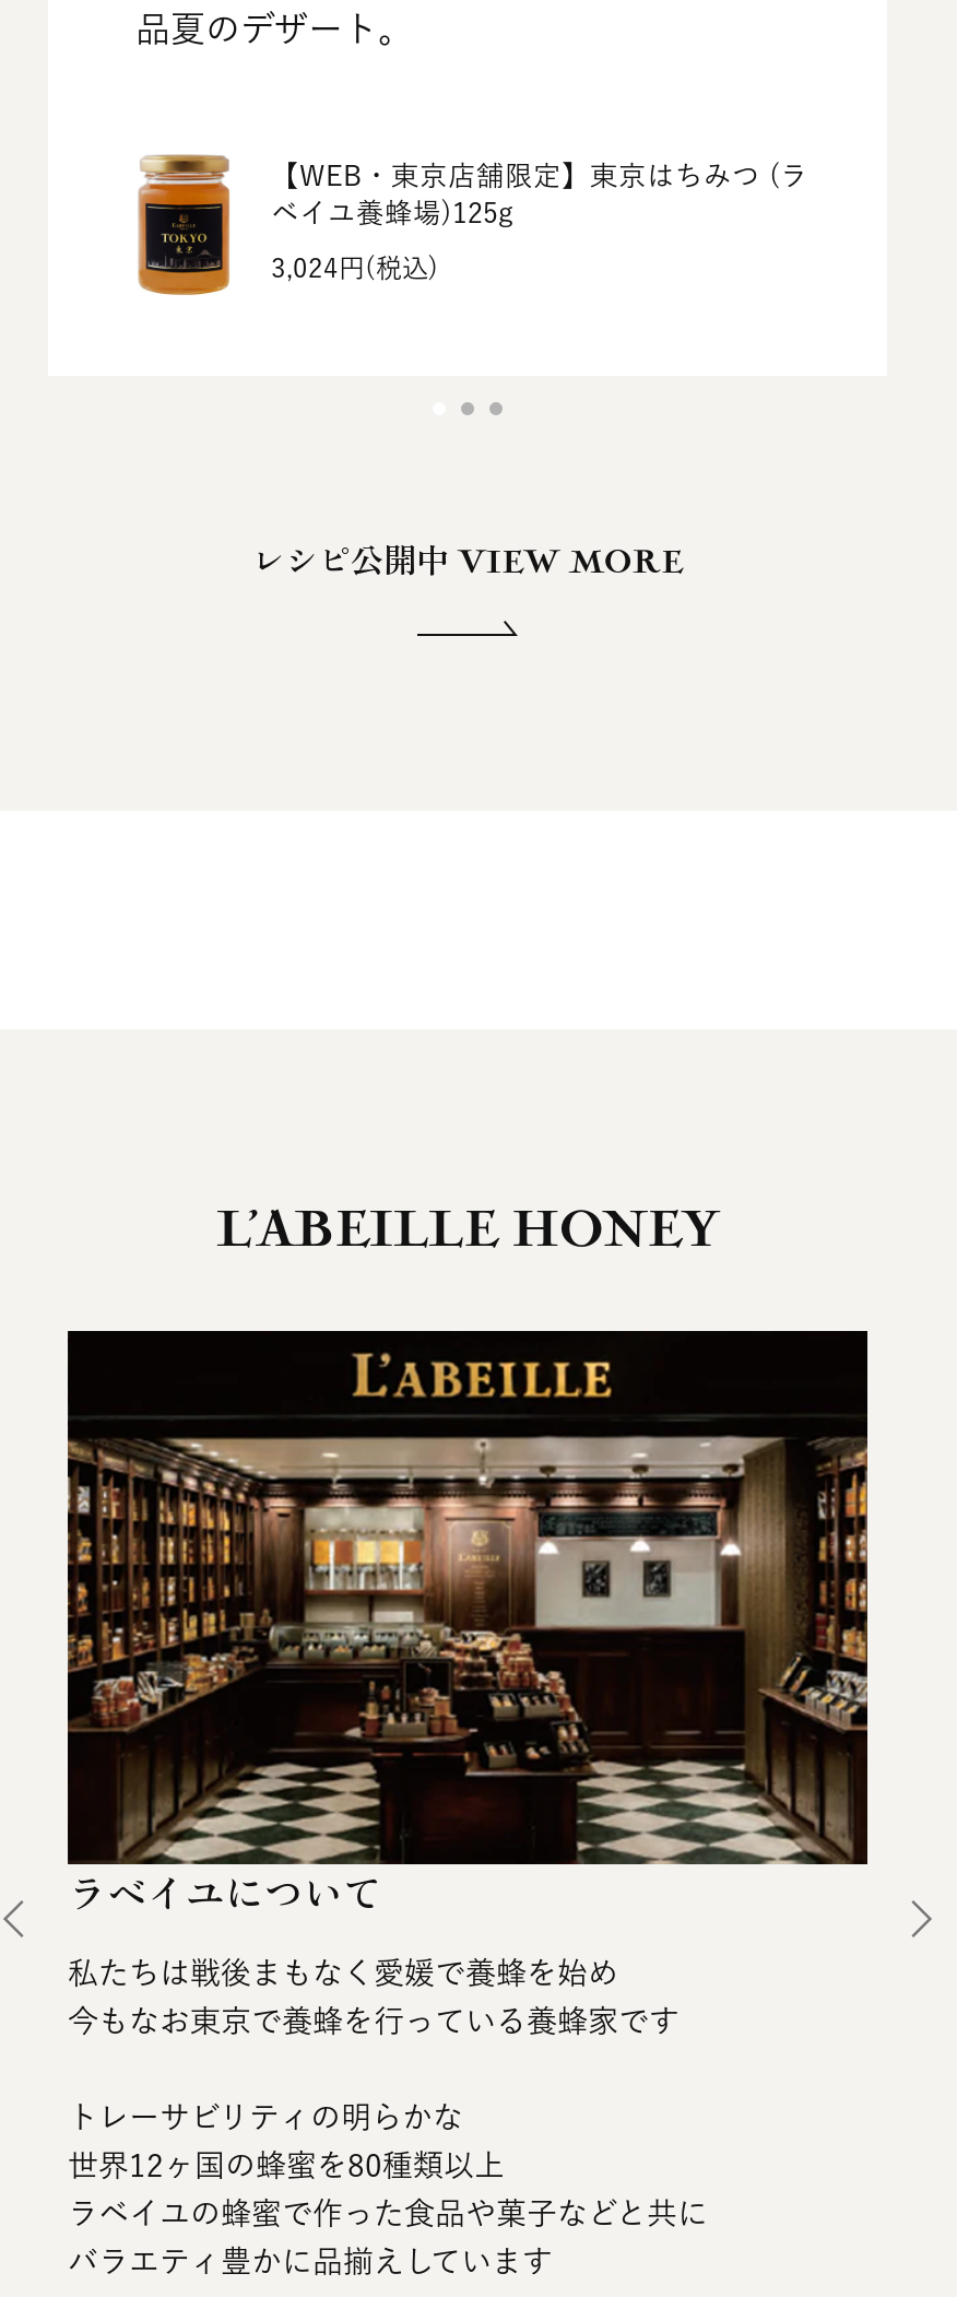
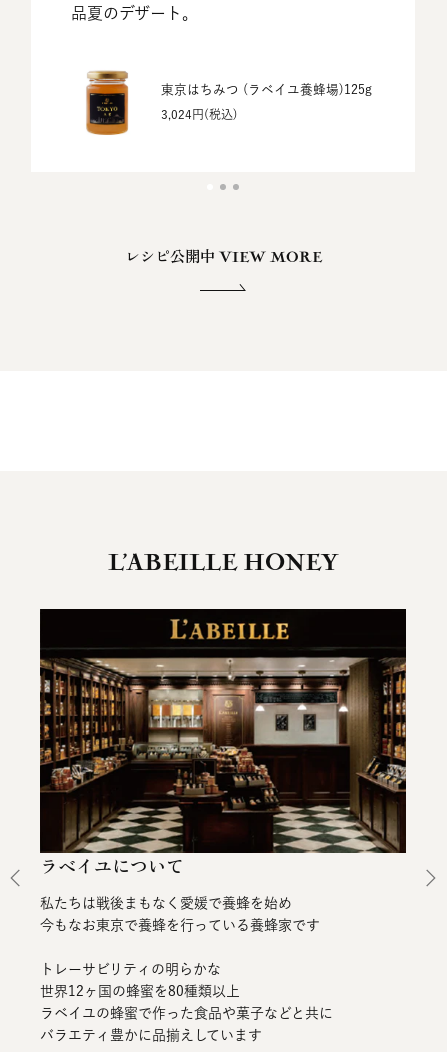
- [image]
+ [image]

- 【WEB・東京店舗限定】東京はちみつ (ラ
- ベイユ養蜂場)125g
+ 東京はちみつ (ラベイユ養蜂場)125g
